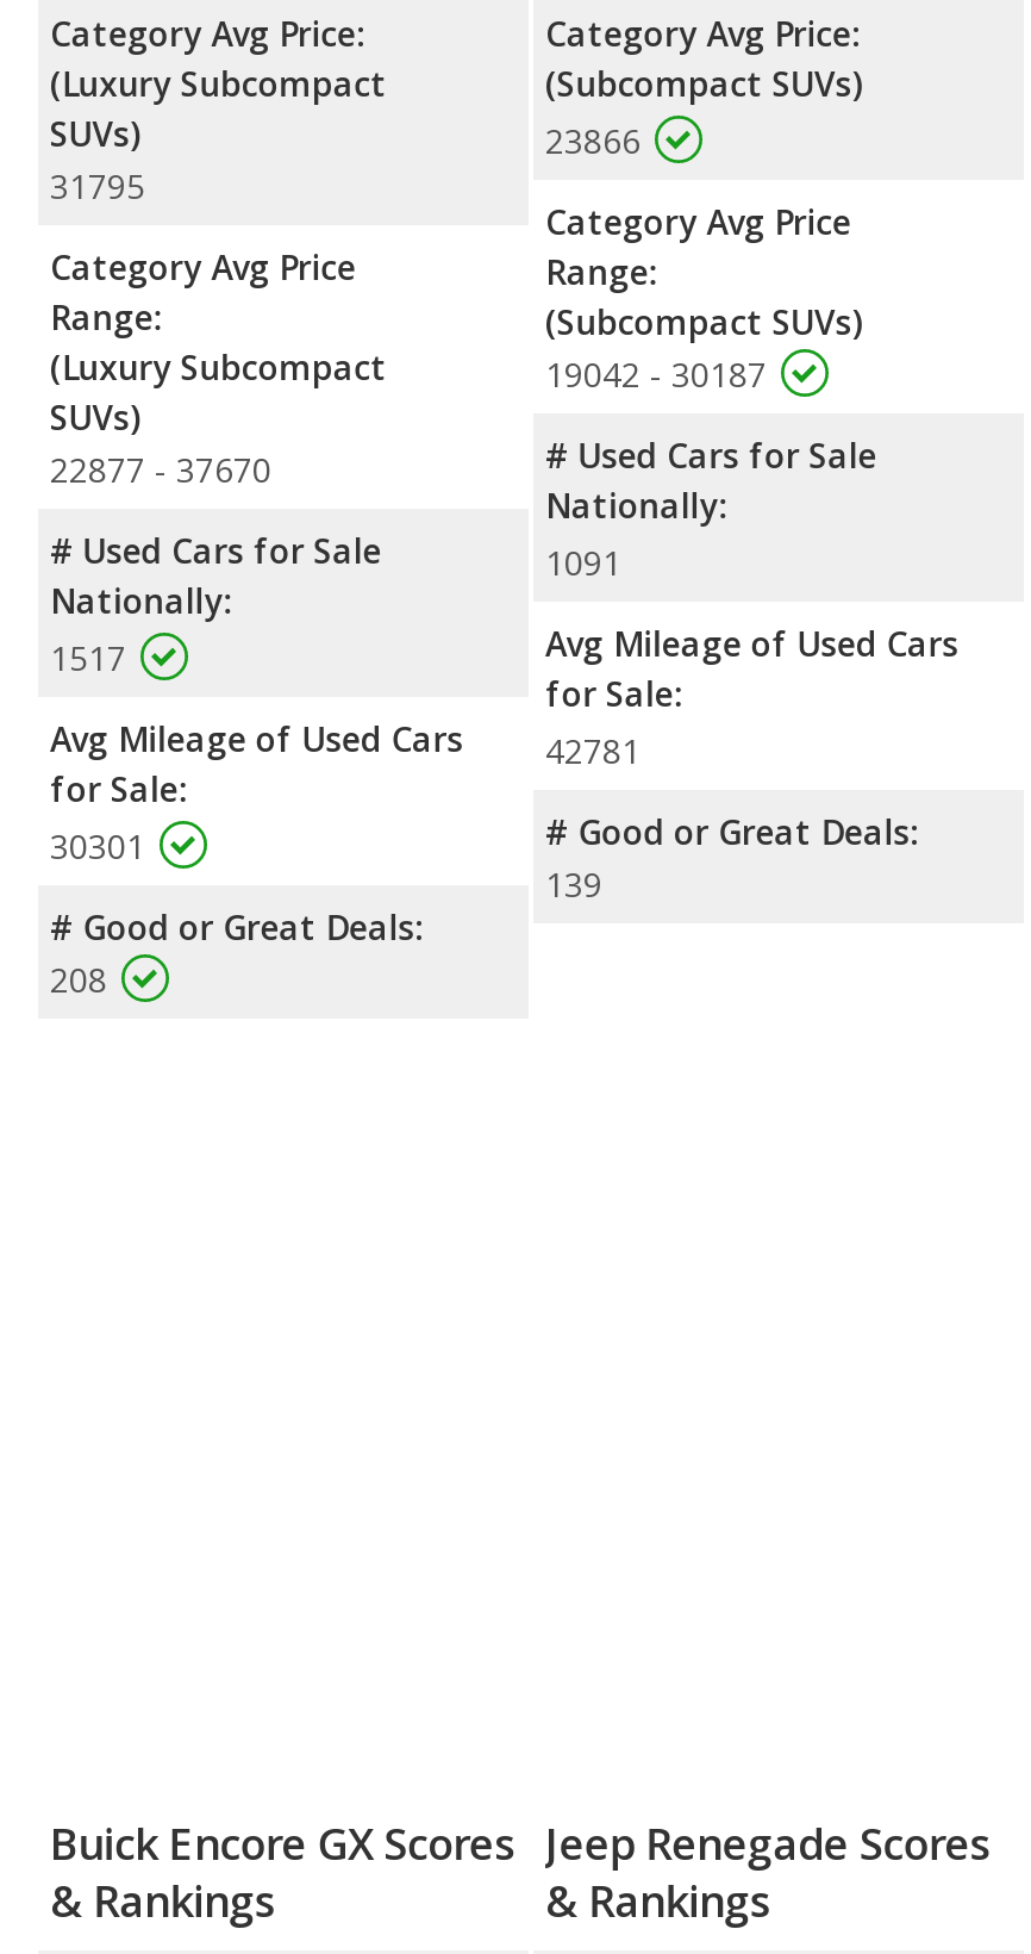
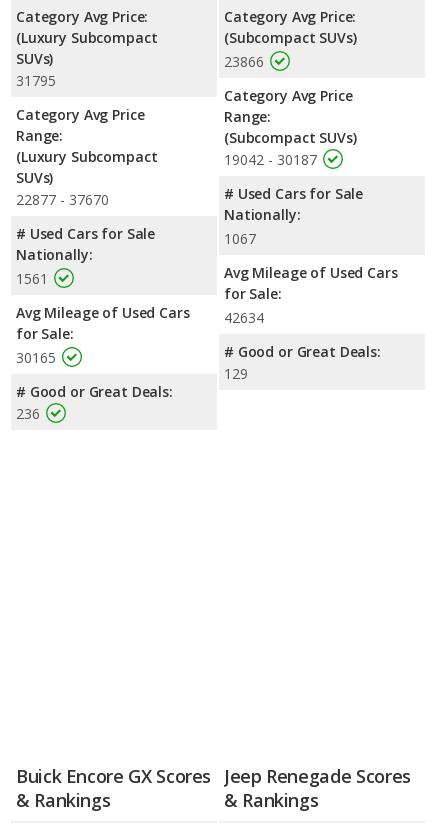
- 1091
+ 1067

- 1517
+ 1561

- Avg Mileage of Used Cars 42781
+ Avg Mileage of Used Cars 42634

- 30301
+ 30165

- 139
+ 129

- 208
+ 236
